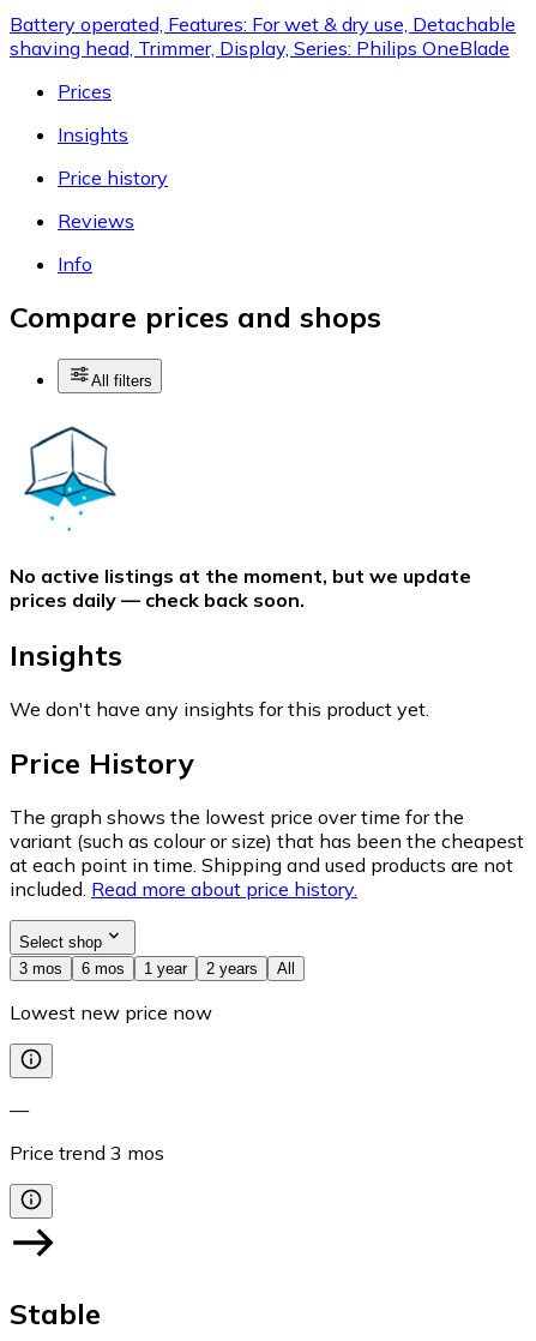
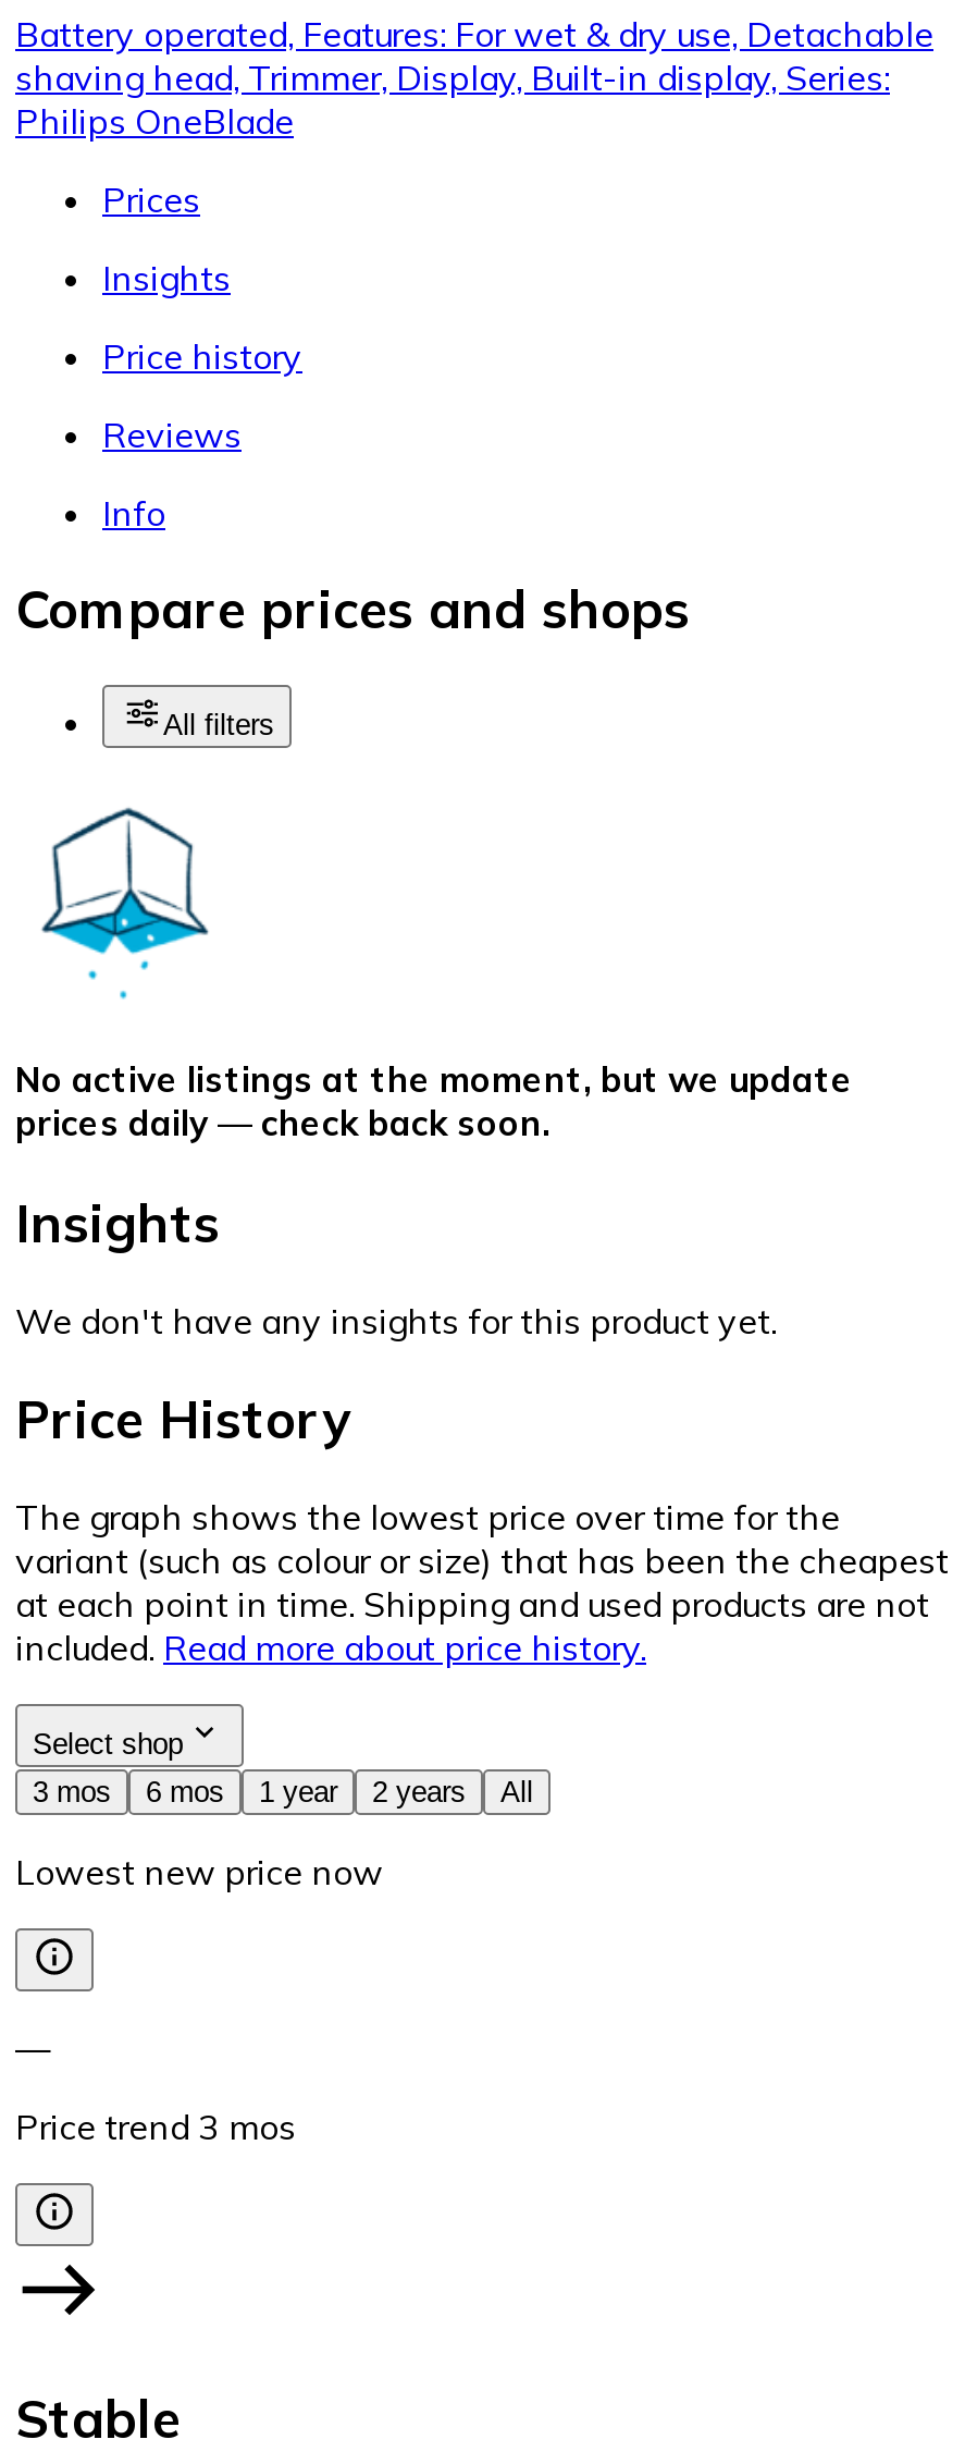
- shaving head, Trimmer, Display, Series: Philips OneBlade
+ shaving head, Trimmer, Display, Built-in display, Series:
+ Philips OneBlade
